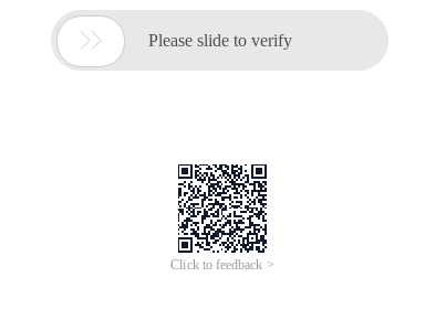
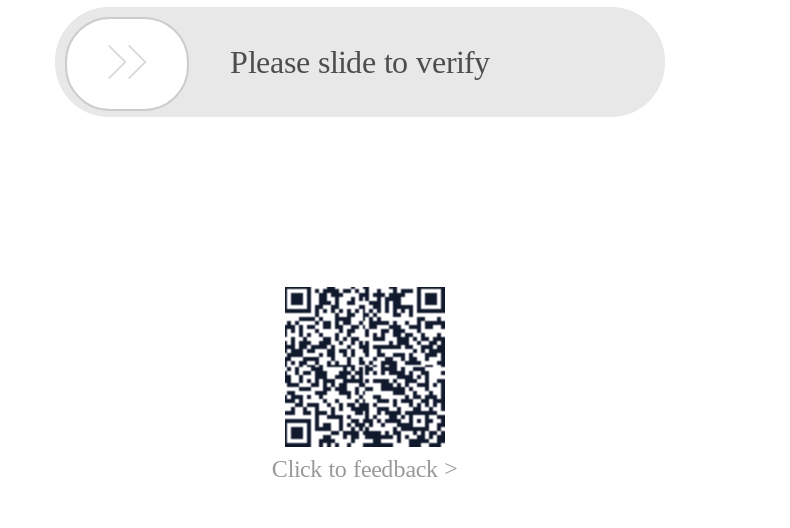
- [image]
+ [image]
